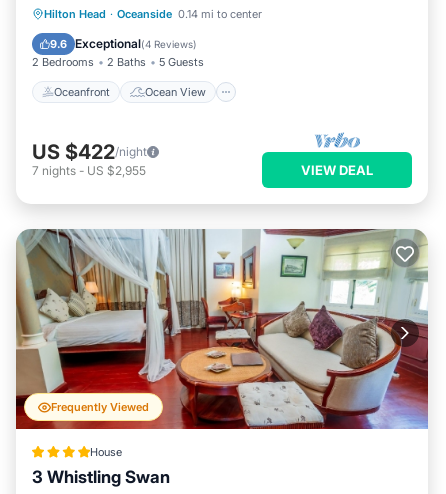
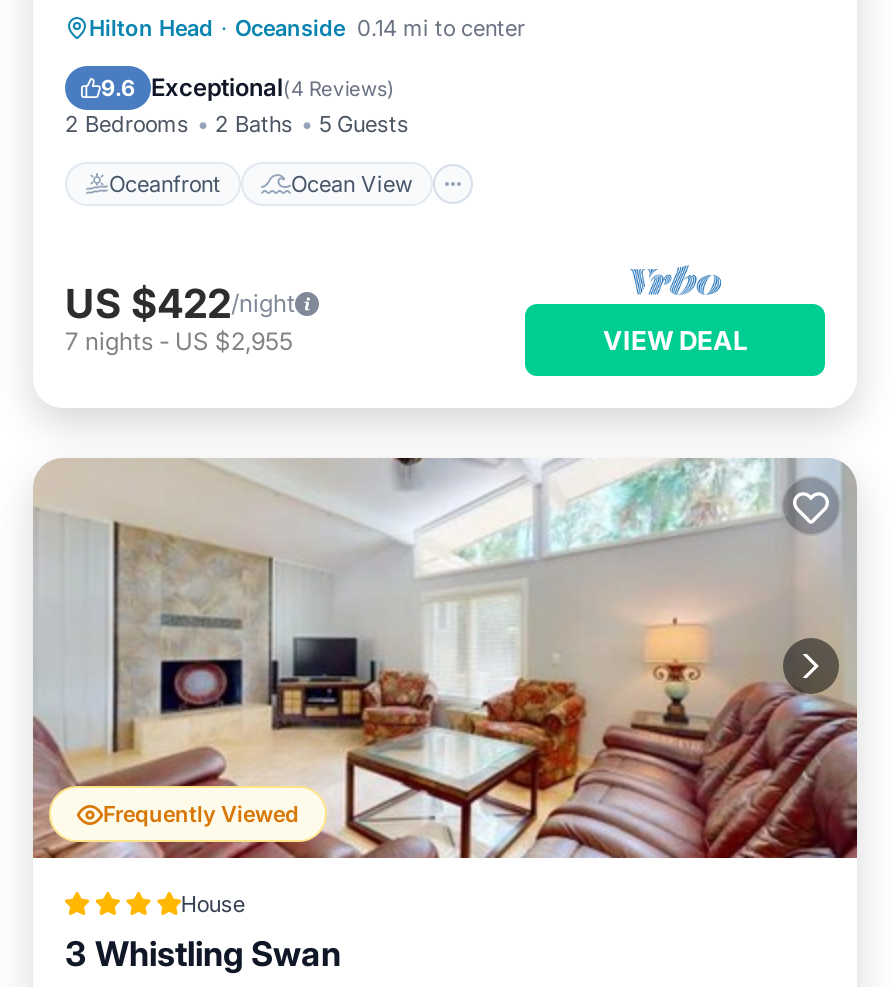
- [image]
+ [image]
